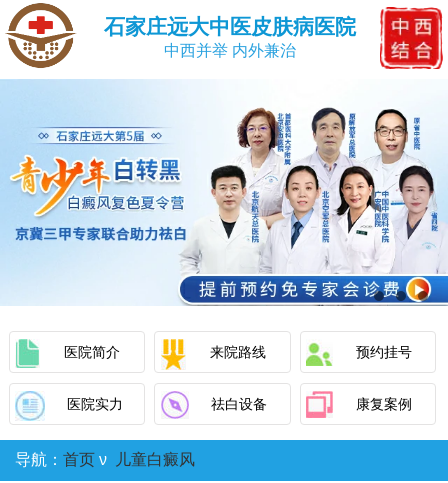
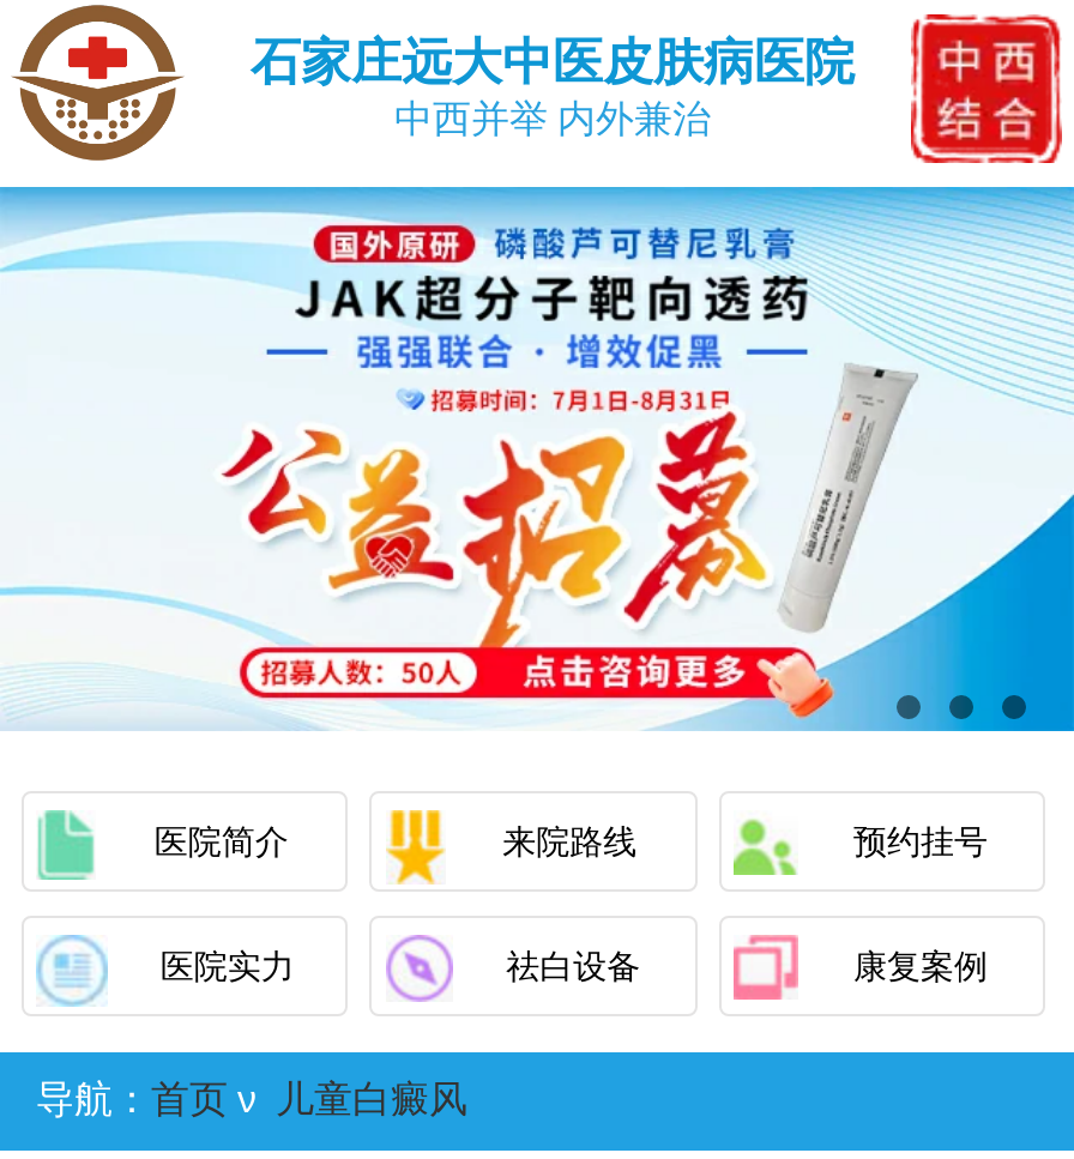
- [image]
+ [image]
